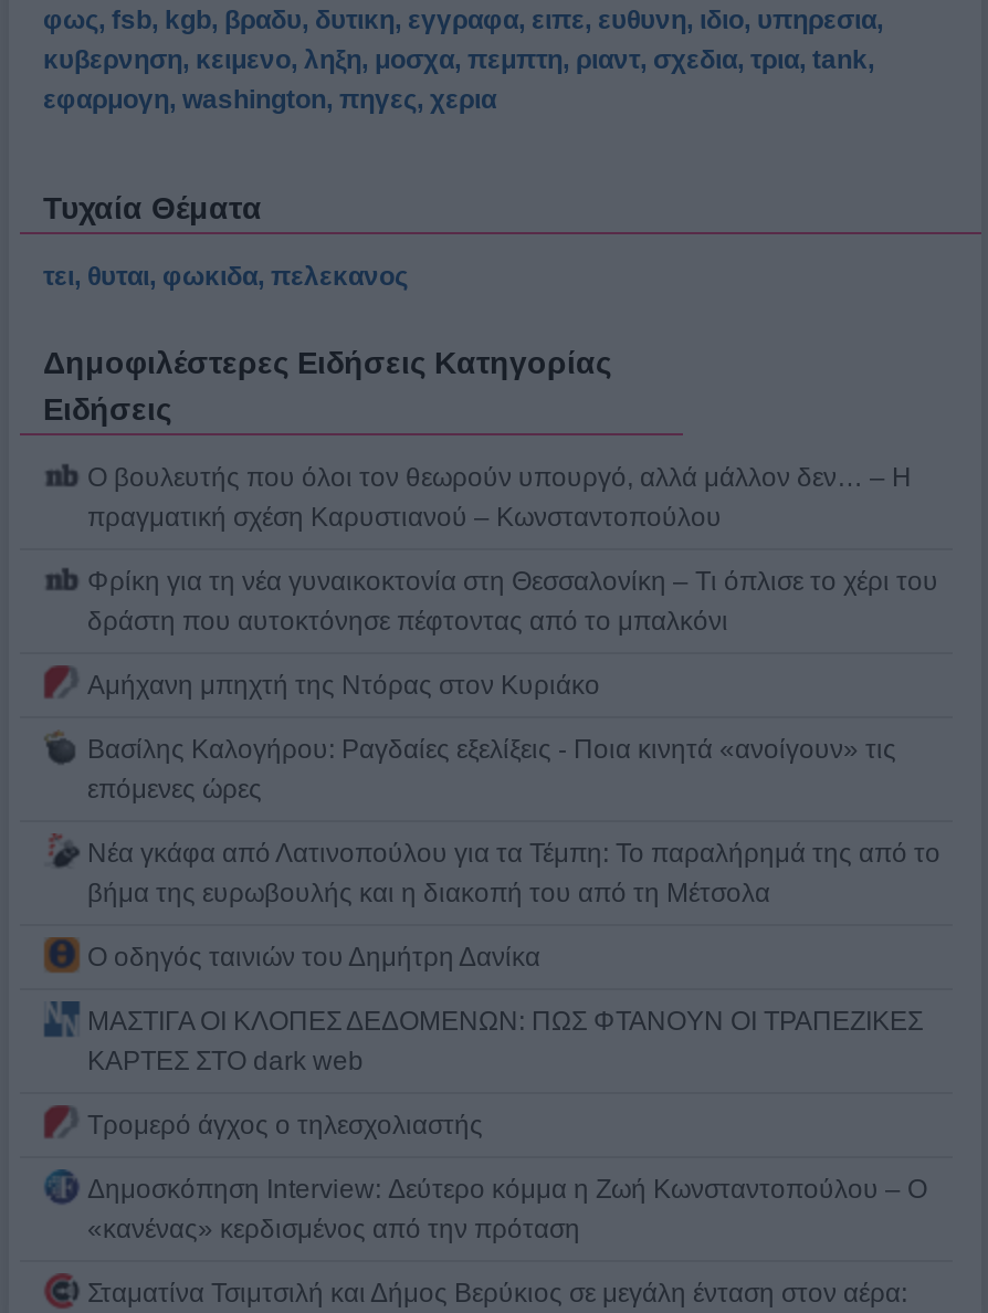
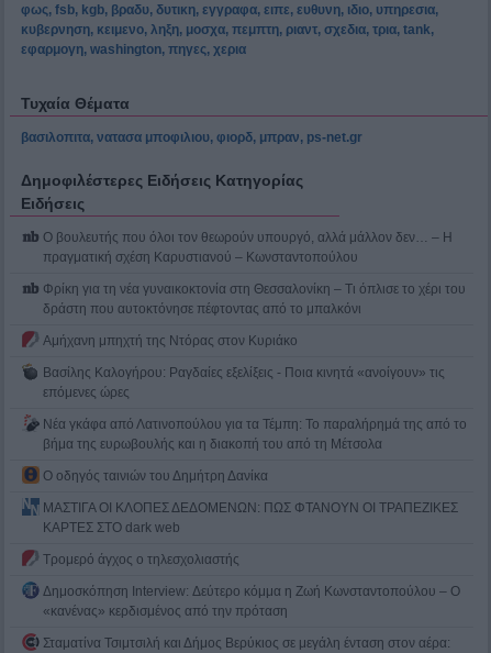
- τει, θυται, φωκιδα, πελεκανος
+ βασιλοπιτα, νατασα μποφιλιου, φιορδ, μπραν, ps-net.gr
